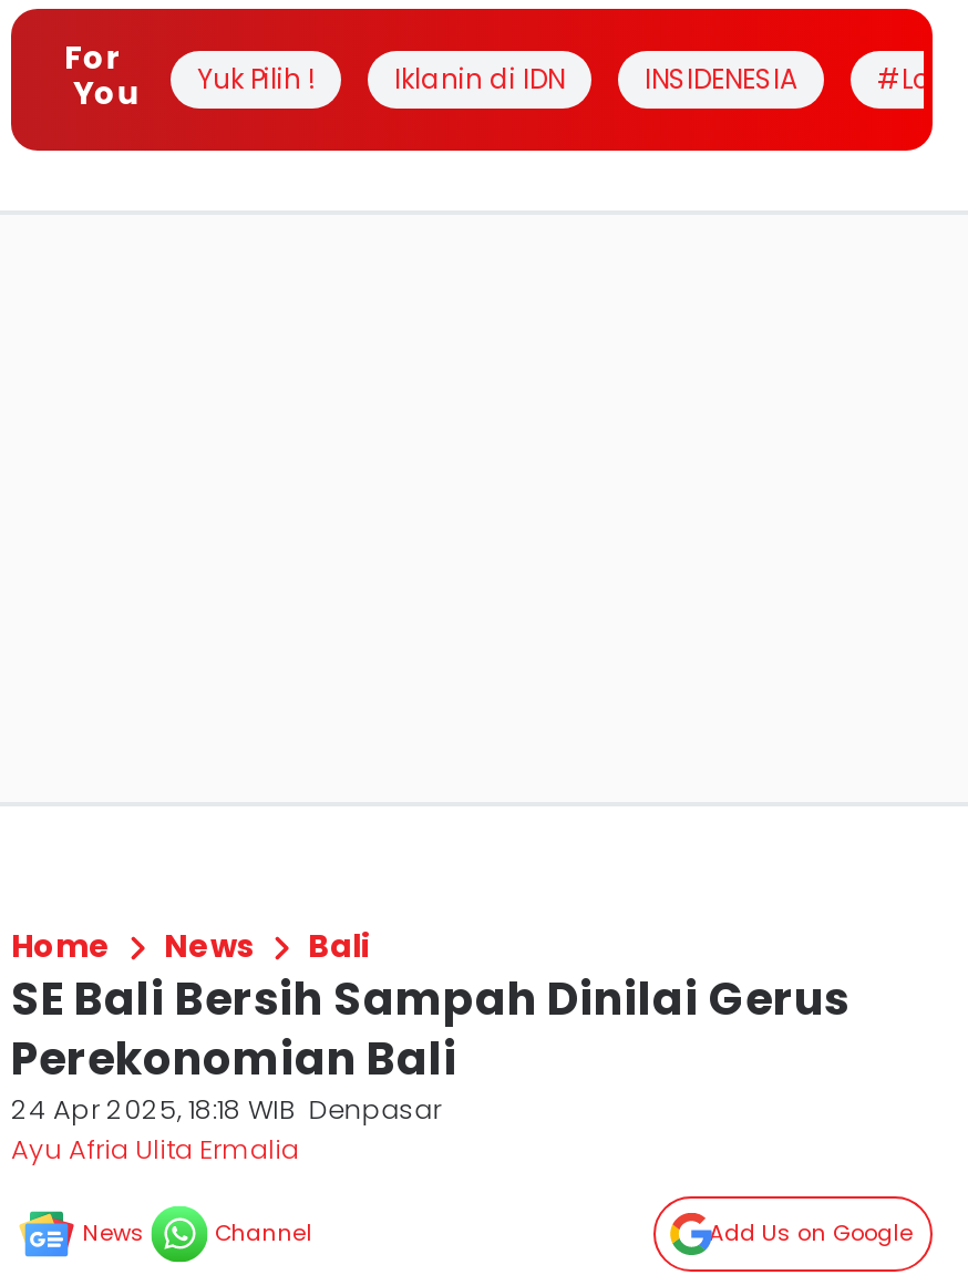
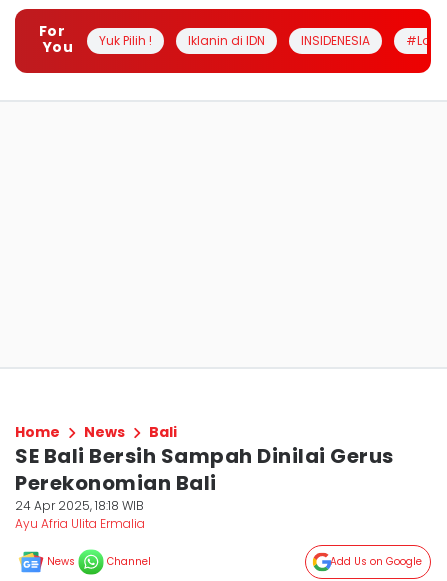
- 24 Apr 2025, 18:18 WIB Denpasar
+ 24 Apr 2025, 18:18 WIB
